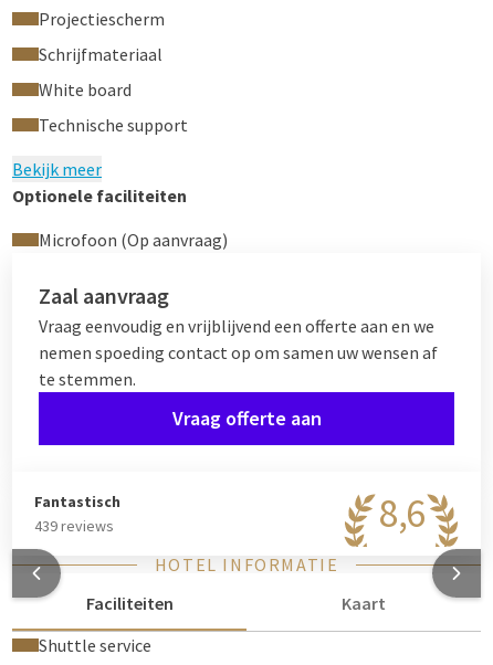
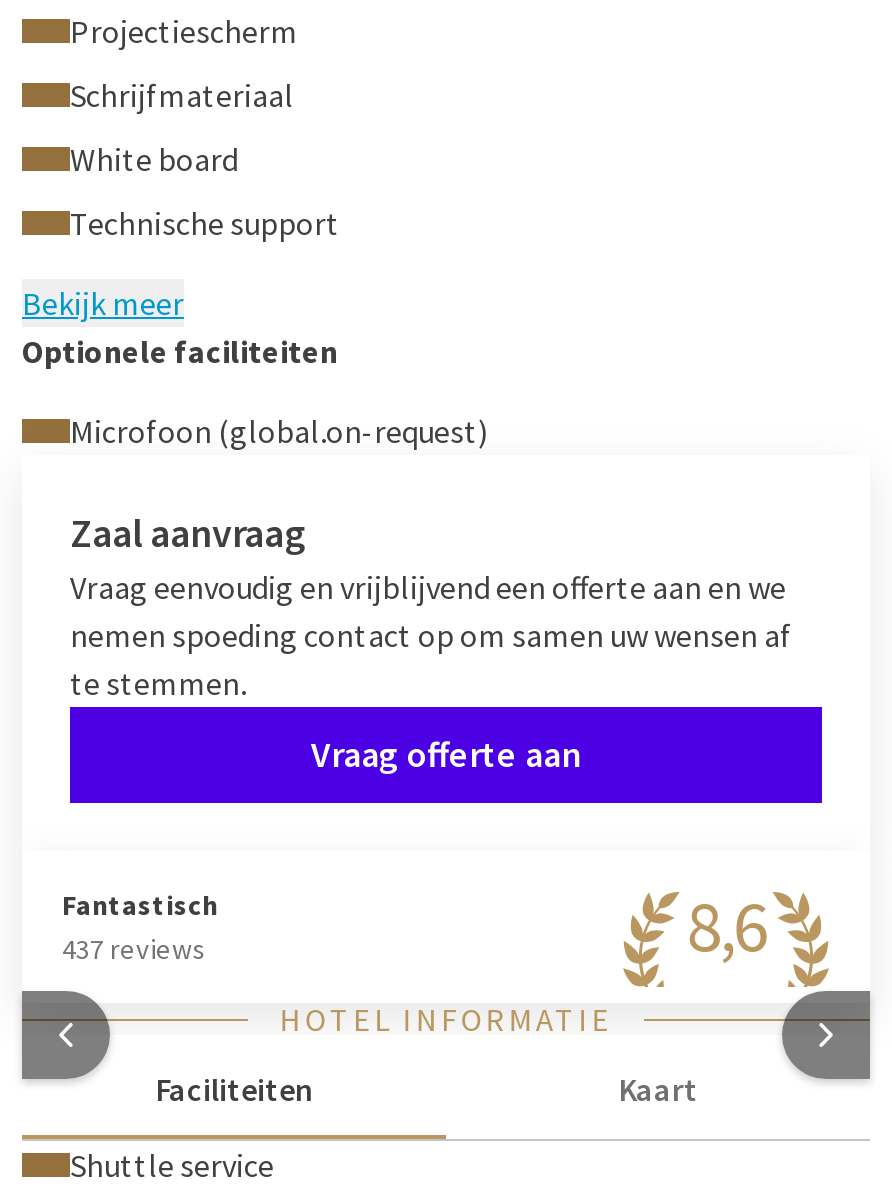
- Microfoon (Op aanvraag)
+ Microfoon (global.on-request)

- 439 reviews
+ 437 reviews
